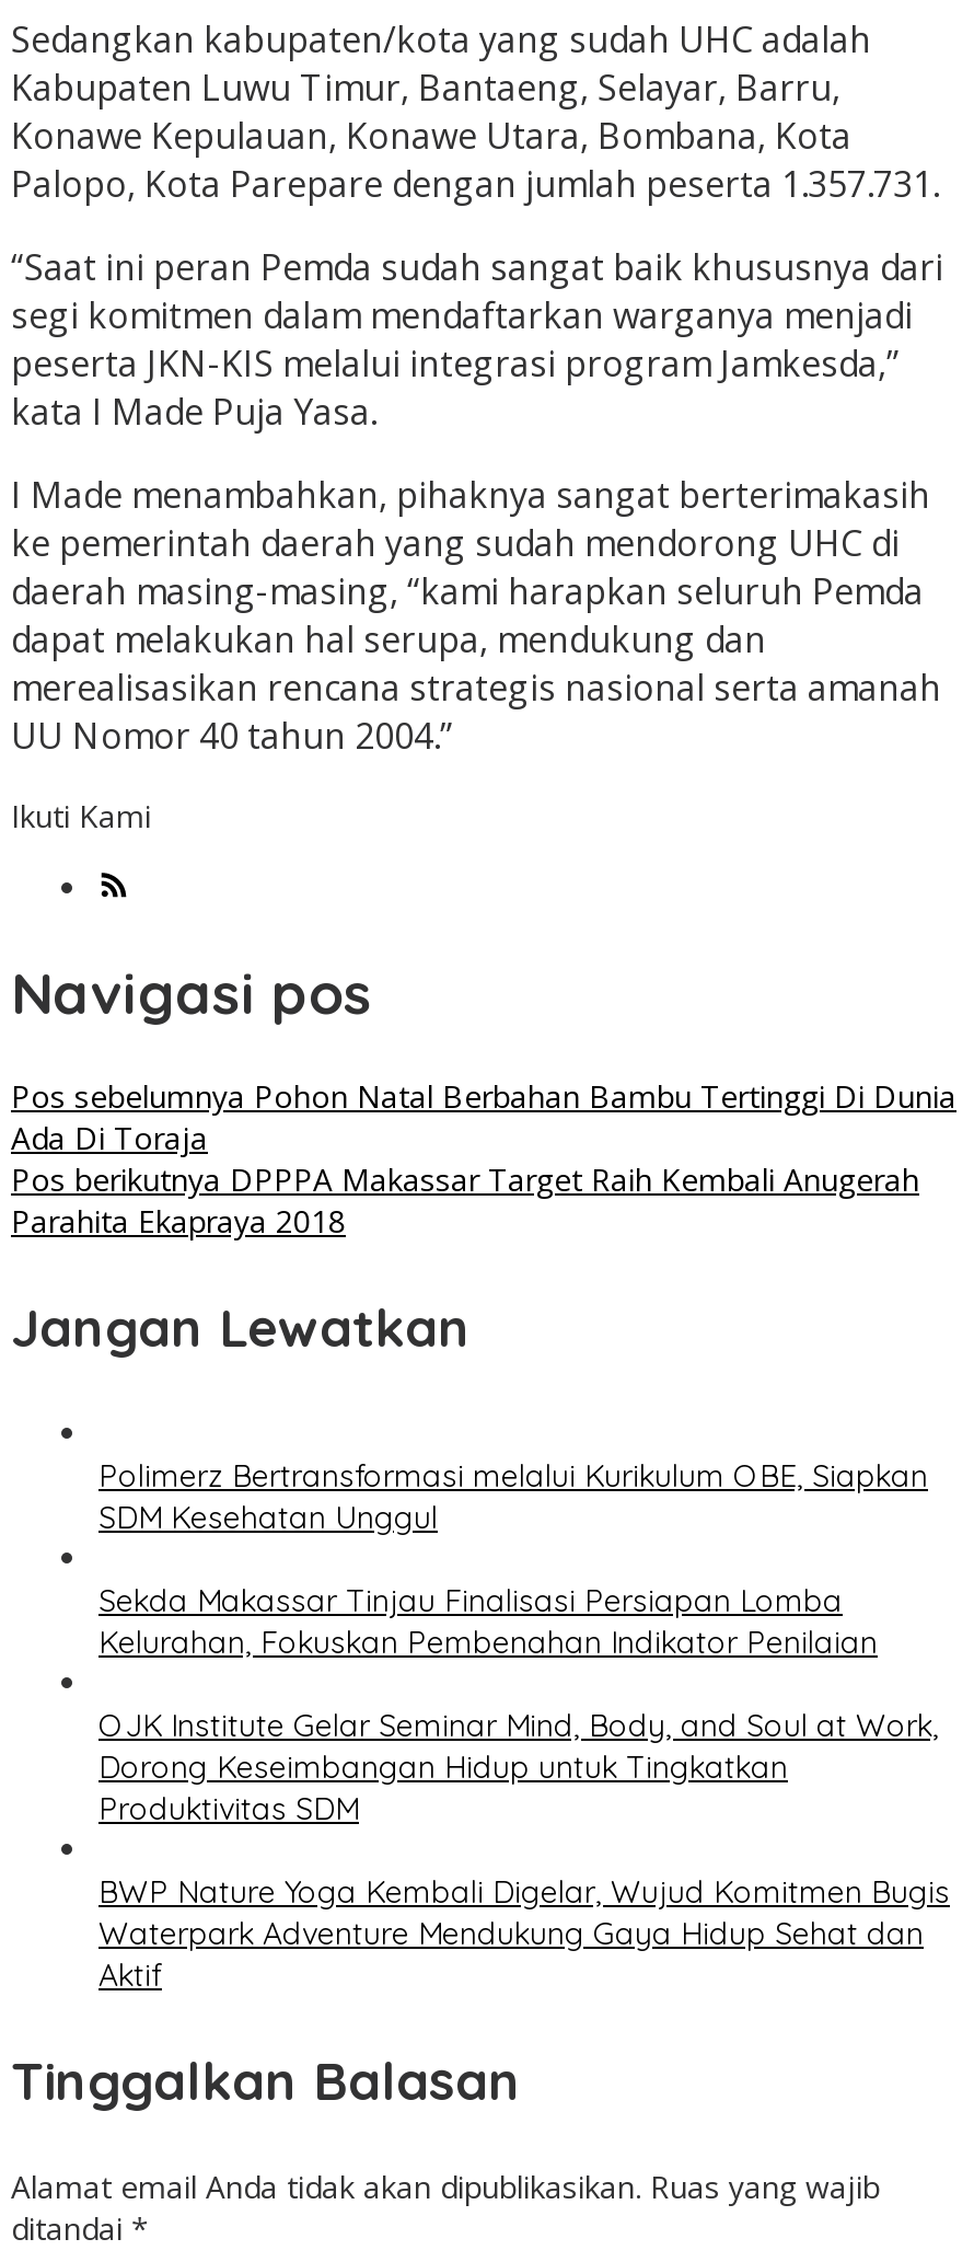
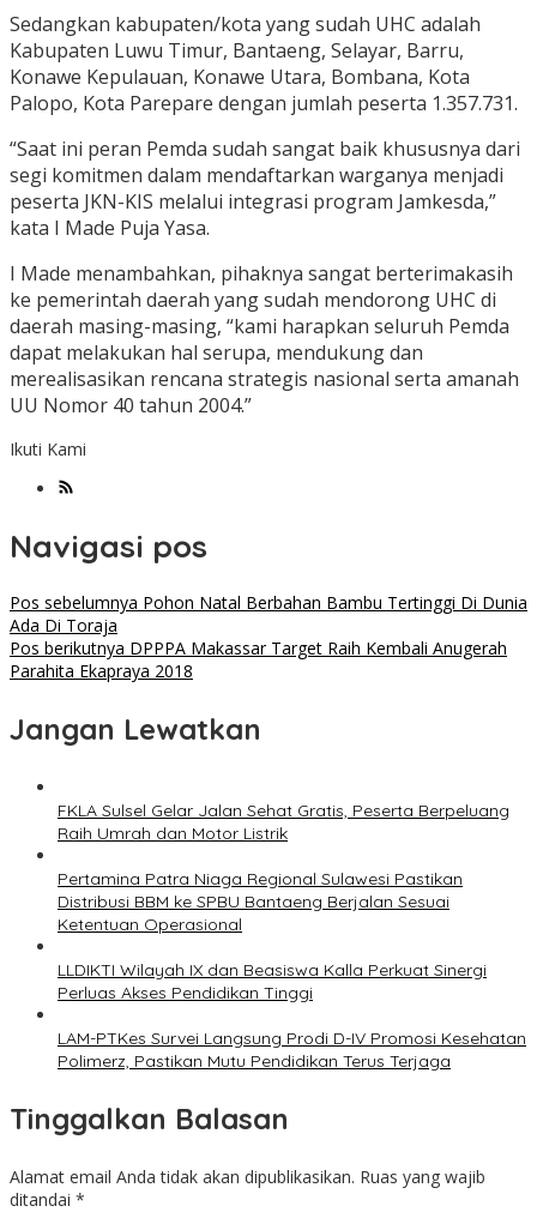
- Polimerz Bertransformasi melalui Kurikulum OBE, Siapkan
- SDM Kesehatan Unggul
+ FKLA Sulsel Gelar Jalan Sehat Gratis, Peserta Berpeluang
+ Raih Umrah dan Motor Listrik

- Sekda Makassar Tinjau Finalisasi Persiapan Lomba
- Kelurahan, Fokuskan Pembenahan Indikator Penilaian
+ Pertamina Patra Niaga Regional Sulawesi Pastikan
+ Distribusi BBM ke SPBU Bantaeng Berjalan Sesuai
+ Ketentuan Operasional

- OJK Institute Gelar Seminar Mind, Body, and Soul at Work,
- Dorong Keseimbangan Hidup untuk Tingkatkan
- Produktivitas SDM
+ LLDIKTI Wilayah IX dan Beasiswa Kalla Perkuat Sinergi
+ Perluas Akses Pendidikan Tinggi

- BWP Nature Yoga Kembali Digelar, Wujud Komitmen Bugis
- Waterpark Adventure Mendukung Gaya Hidup Sehat dan
- Aktif
+ LAM-PTKes Survei Langsung Prodi D-IV Promosi Kesehatan
+ Polimerz, Pastikan Mutu Pendidikan Terus Terjaga
